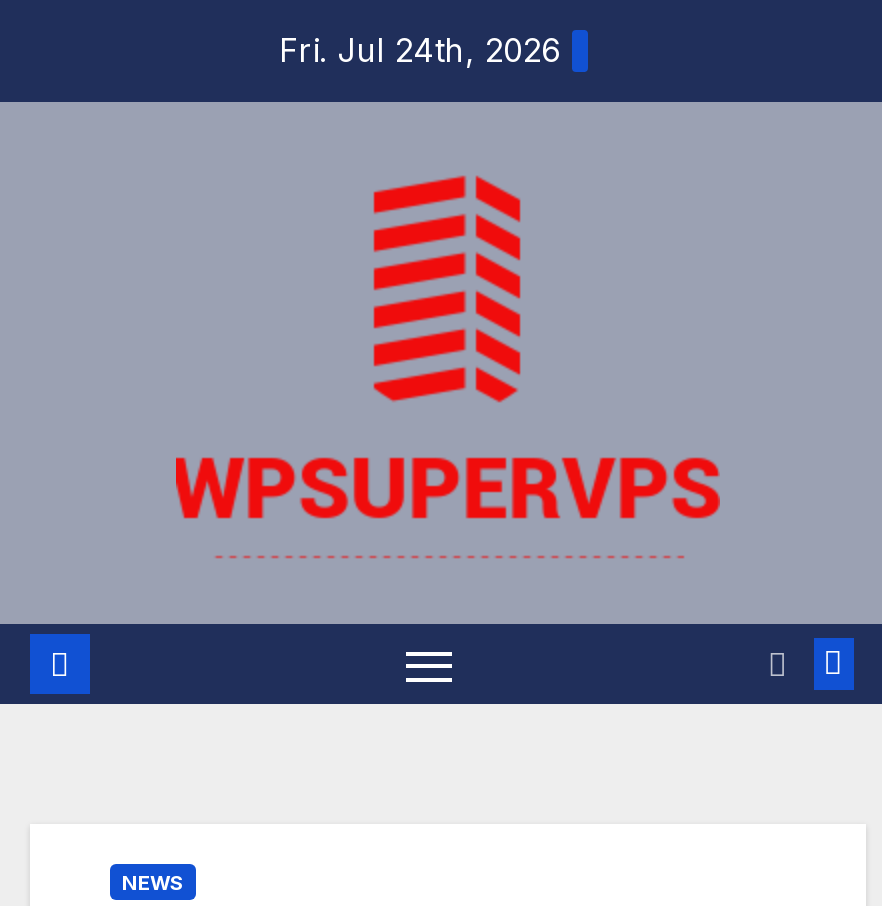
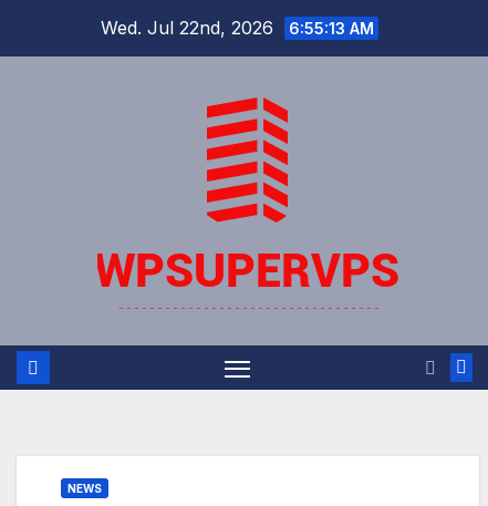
- Fri. Jul 24th, 2026
+ Wed. Jul 22nd, 2026 6:55:13 AM
